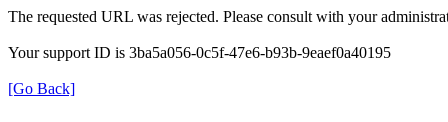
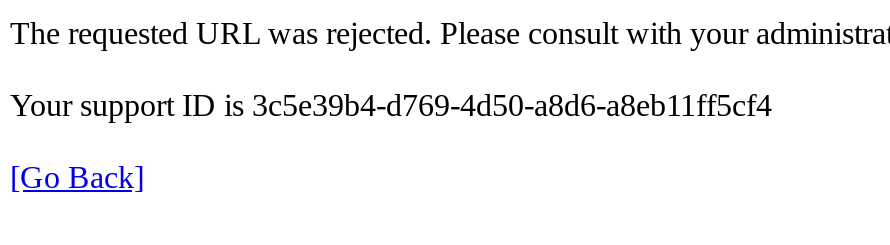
- Your support ID is 3ba5a056-0c5f-47e6-b93b-9eaef0a40195
+ Your support ID is 3c5e39b4-d769-4d50-a8d6-a8eb11ff5cf4
